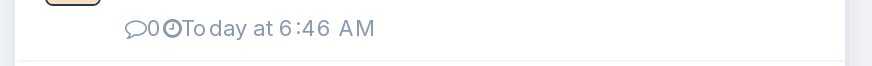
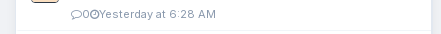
- Today at 6:46 AM
+ Yesterday at 6:28 AM
